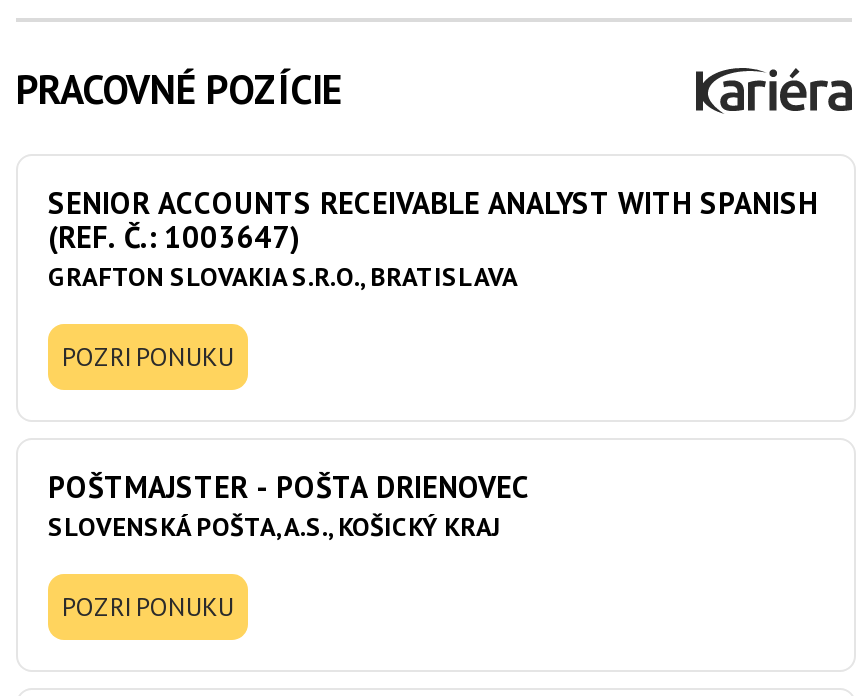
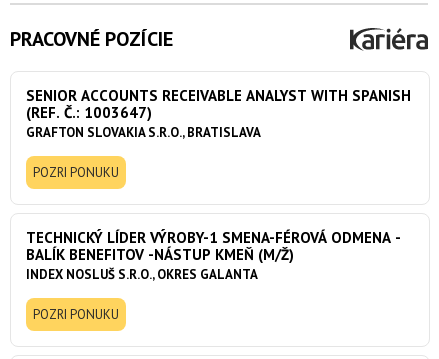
- POŠTMAJSTER - POŠTA DRIENOVEC
- SLOVENSKÁ POŠTA, A.S., KOŠICKÝ KRAJ
+ TECHNICKÝ LÍDER VÝROBY-1 SMENA-FÉROVÁ ODMENA -
+ BALÍK BENEFITOV -NÁSTUP KMEŇ (M/Ž)
+ INDEX NOSLUŠ S.R.O., OKRES GALANTA
